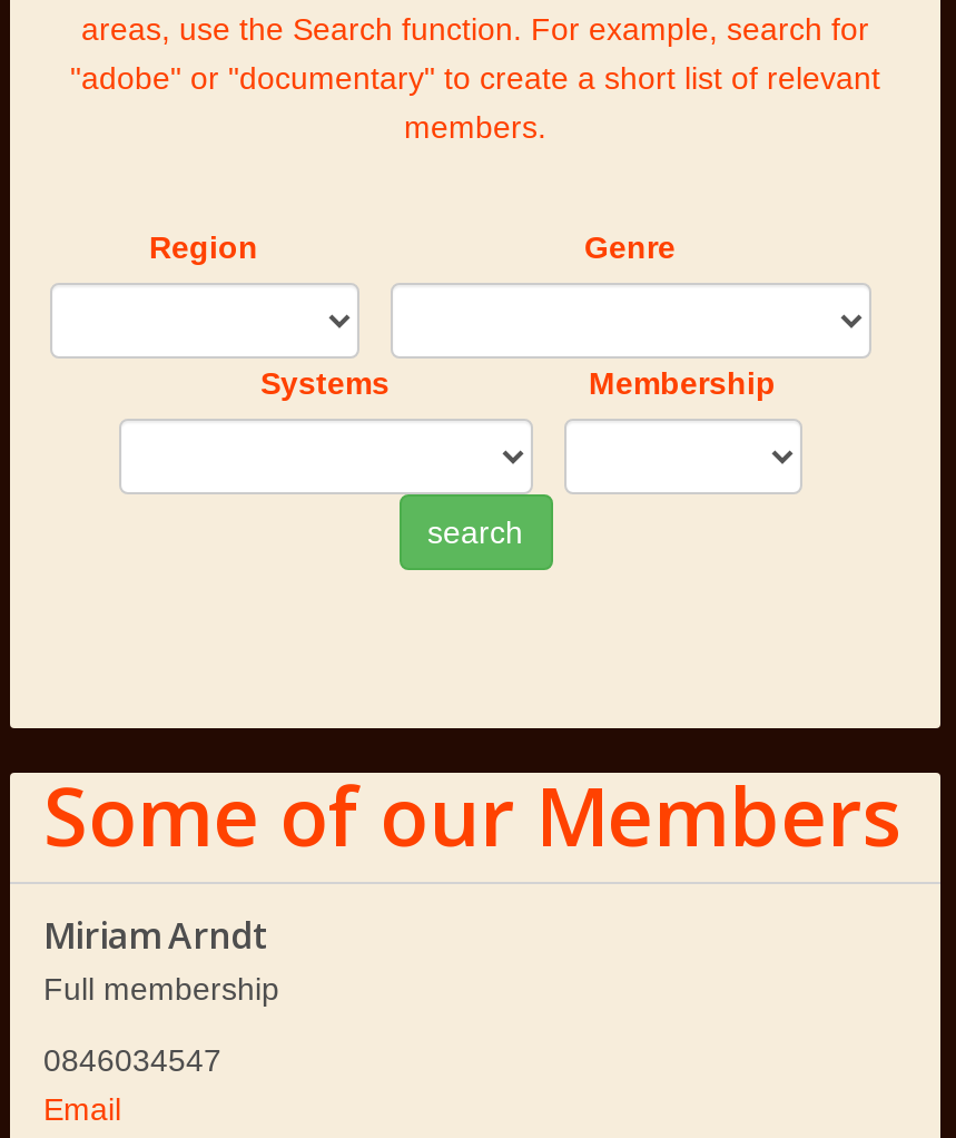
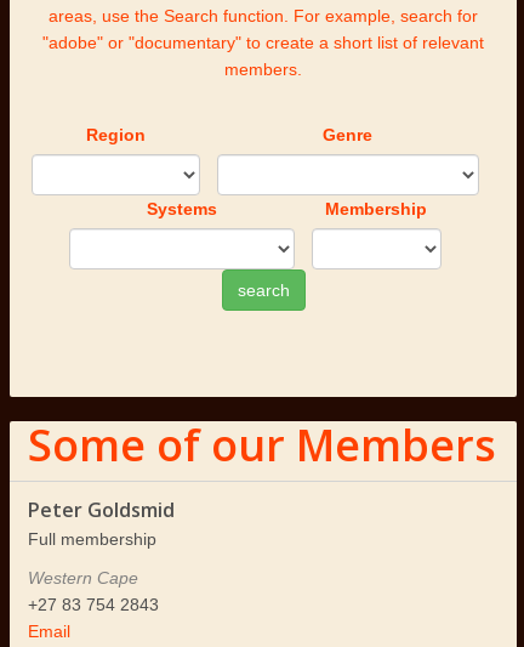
- Miriam Arndt
+ Peter Goldsmid

- 0846034547
+ Western Cape
+ +27 83 754 2843
